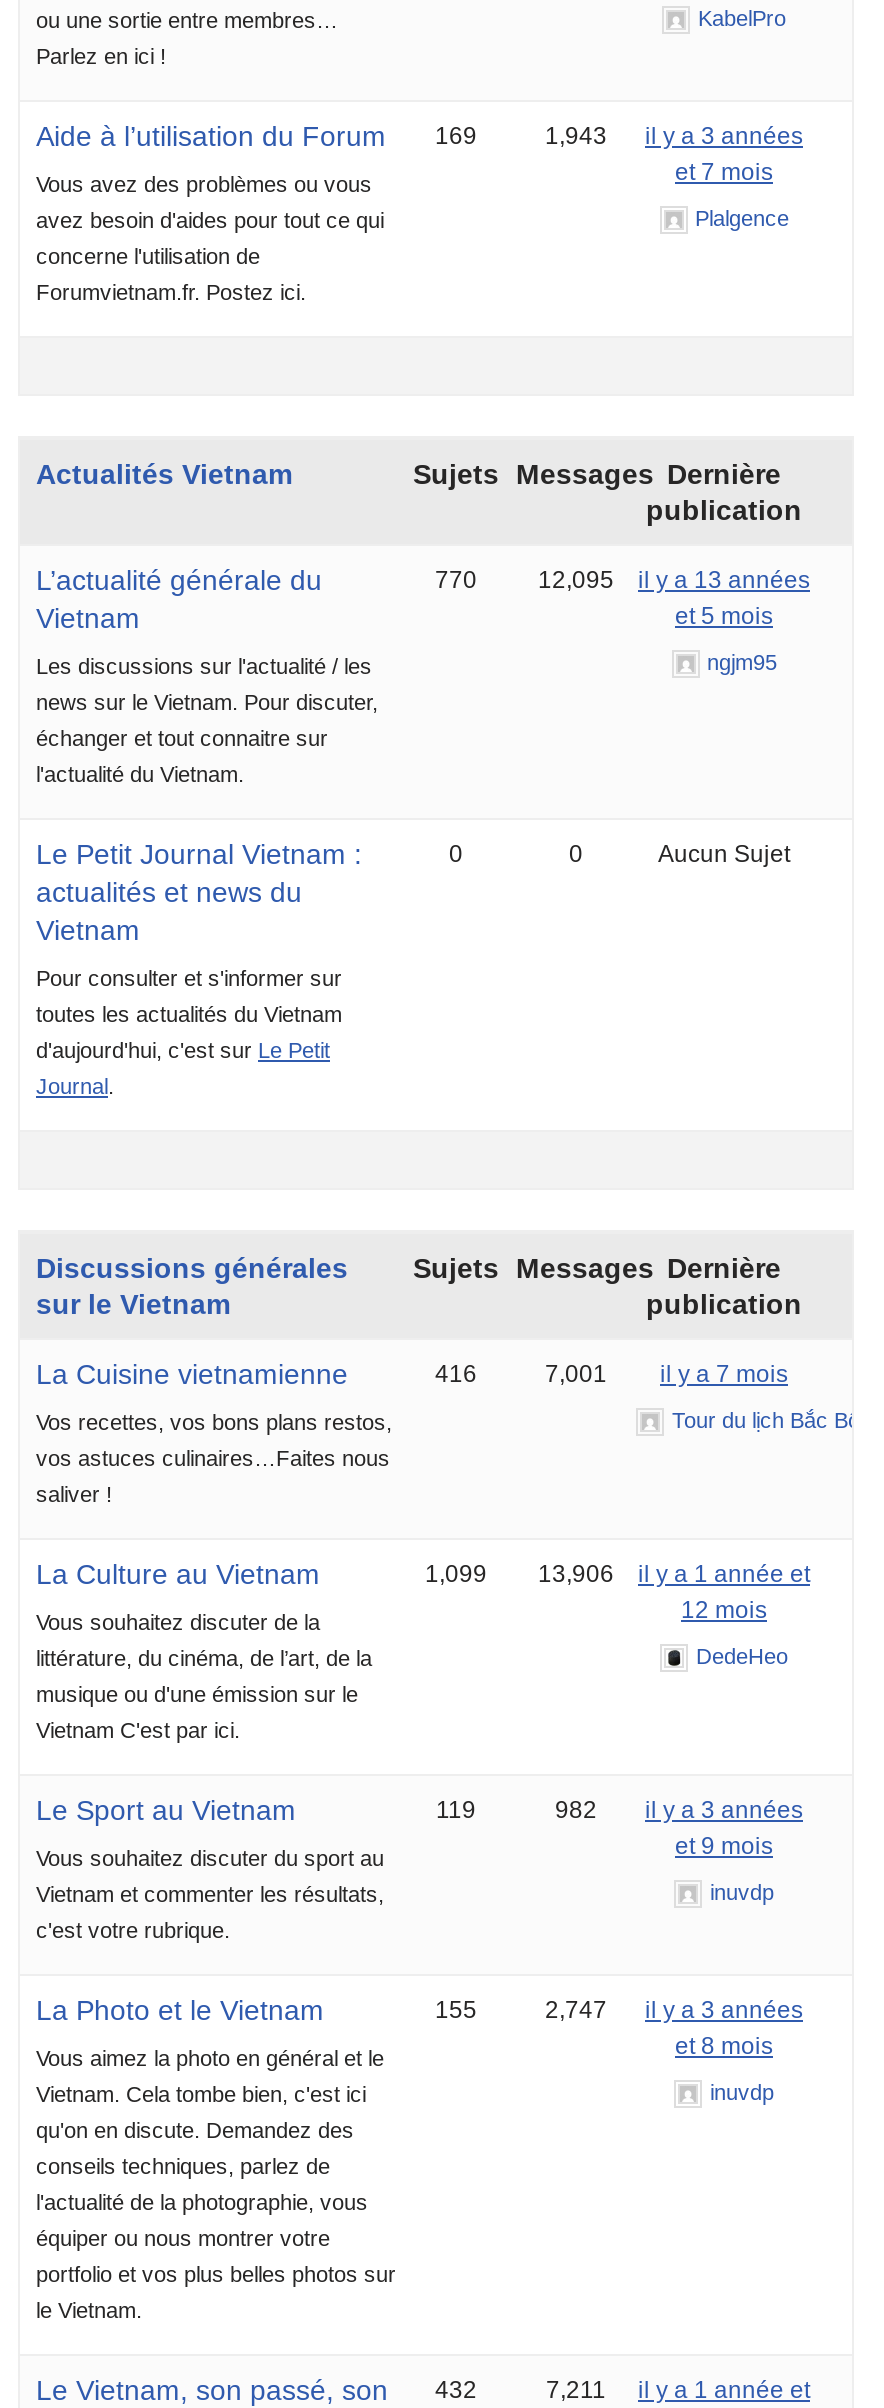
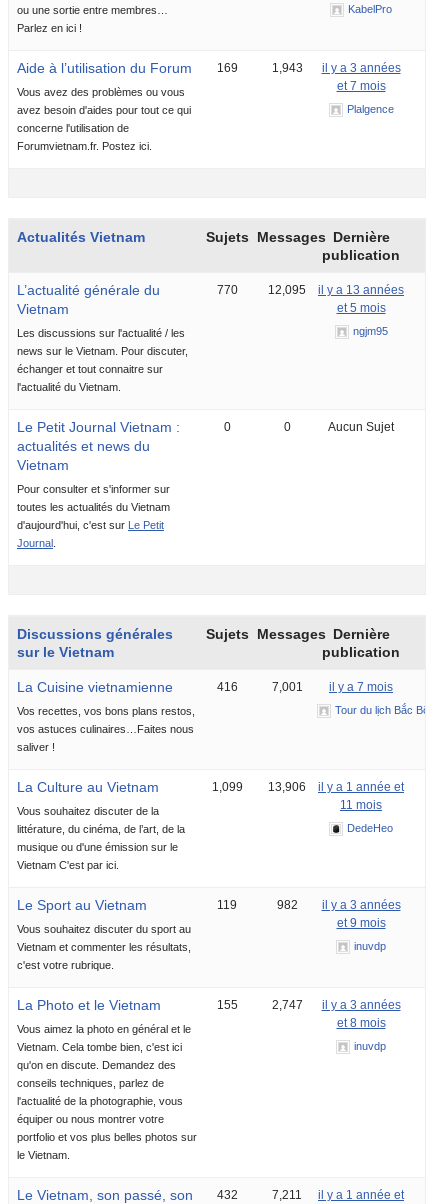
- 12 mois
+ 11 mois
